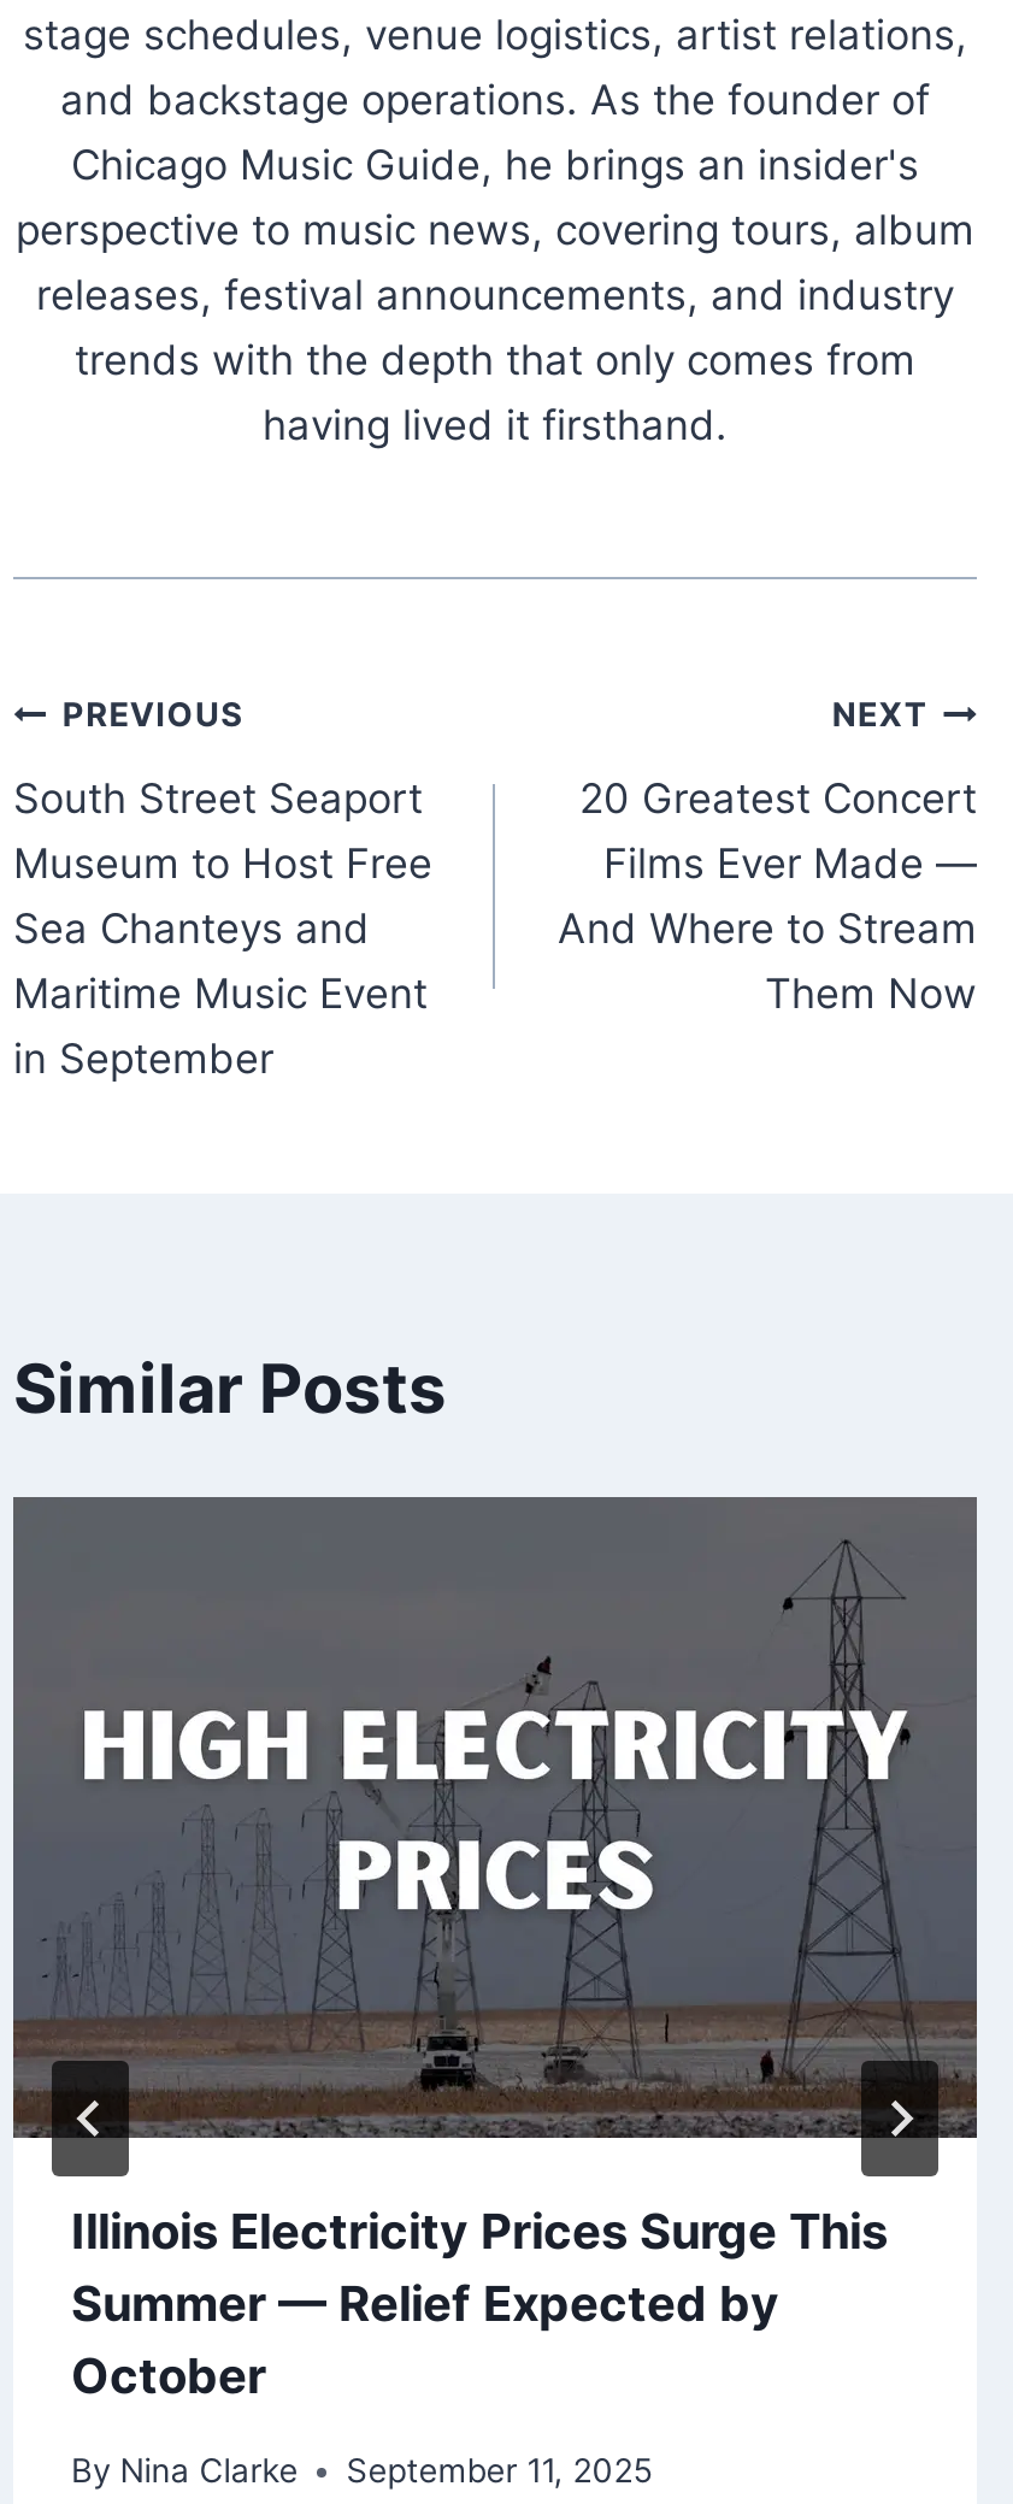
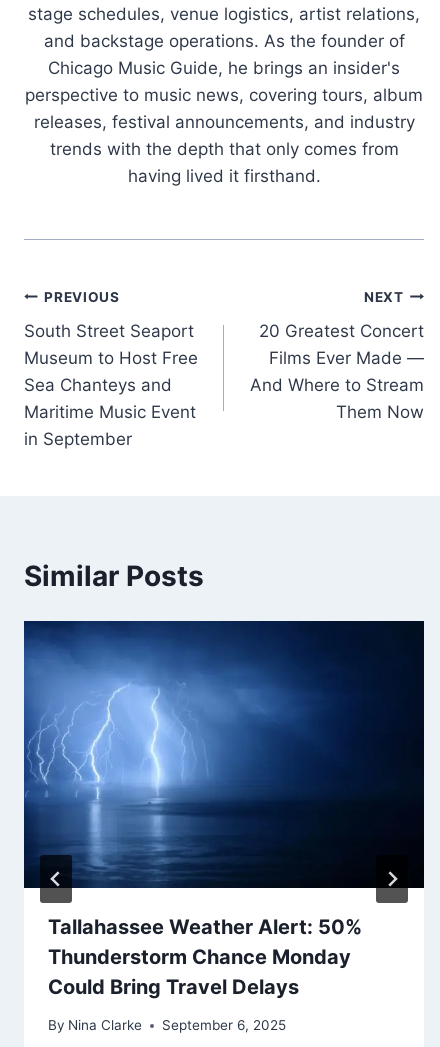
- [image]
- Illinois Electricity Prices Surge This
- Summer — Relief Expected by
- October
+ [image]
+ Tallahassee Weather Alert: 50%
+ Thunderstorm Chance Monday
+ Could Bring Travel Delays

- By Nina Clarke September 11, 2025
+ By Nina Clarke September 6, 2025
